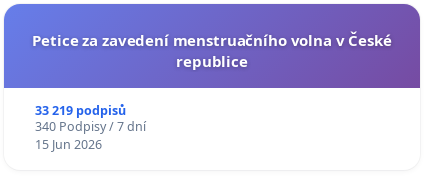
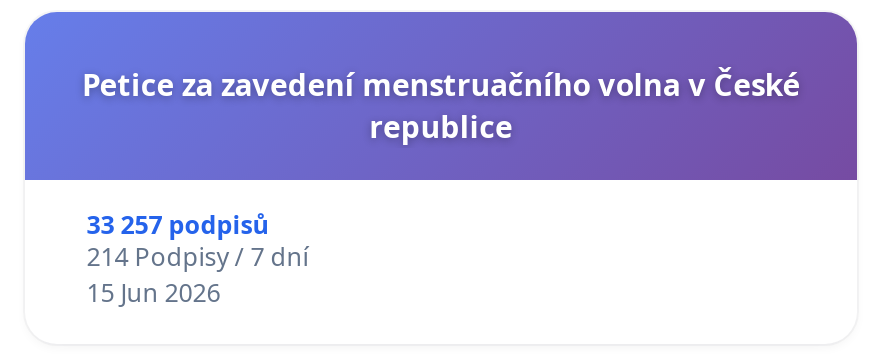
- 33 219 podpisů
+ 33 257 podpisů

- 340 Podpisy / 7 dní
+ 214 Podpisy / 7 dní
